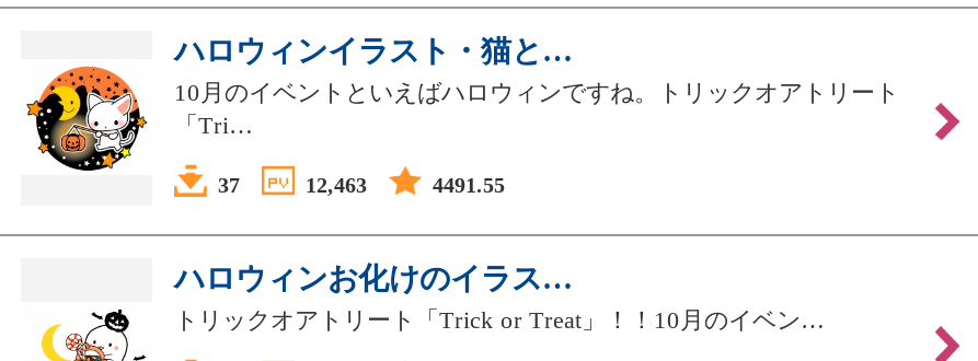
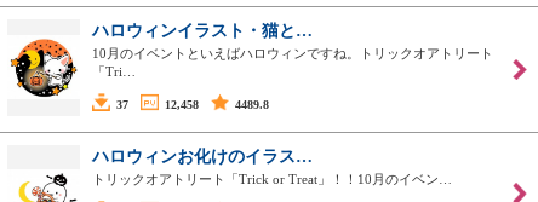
- 12,463
+ 12,458

- 4491.55
+ 4489.8
